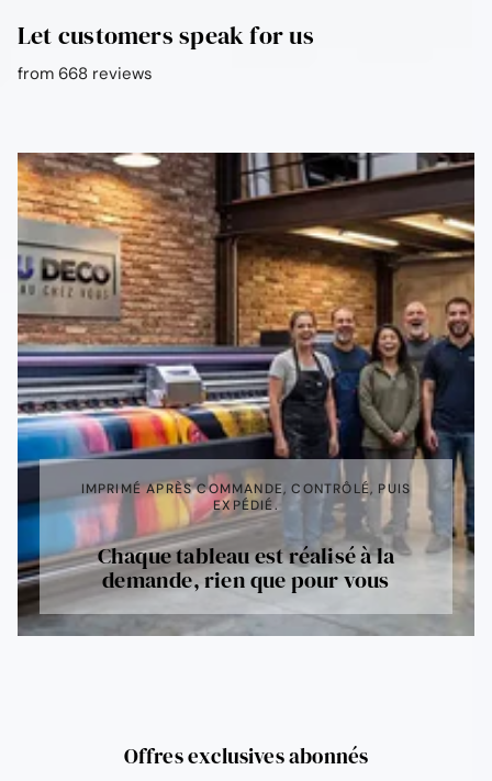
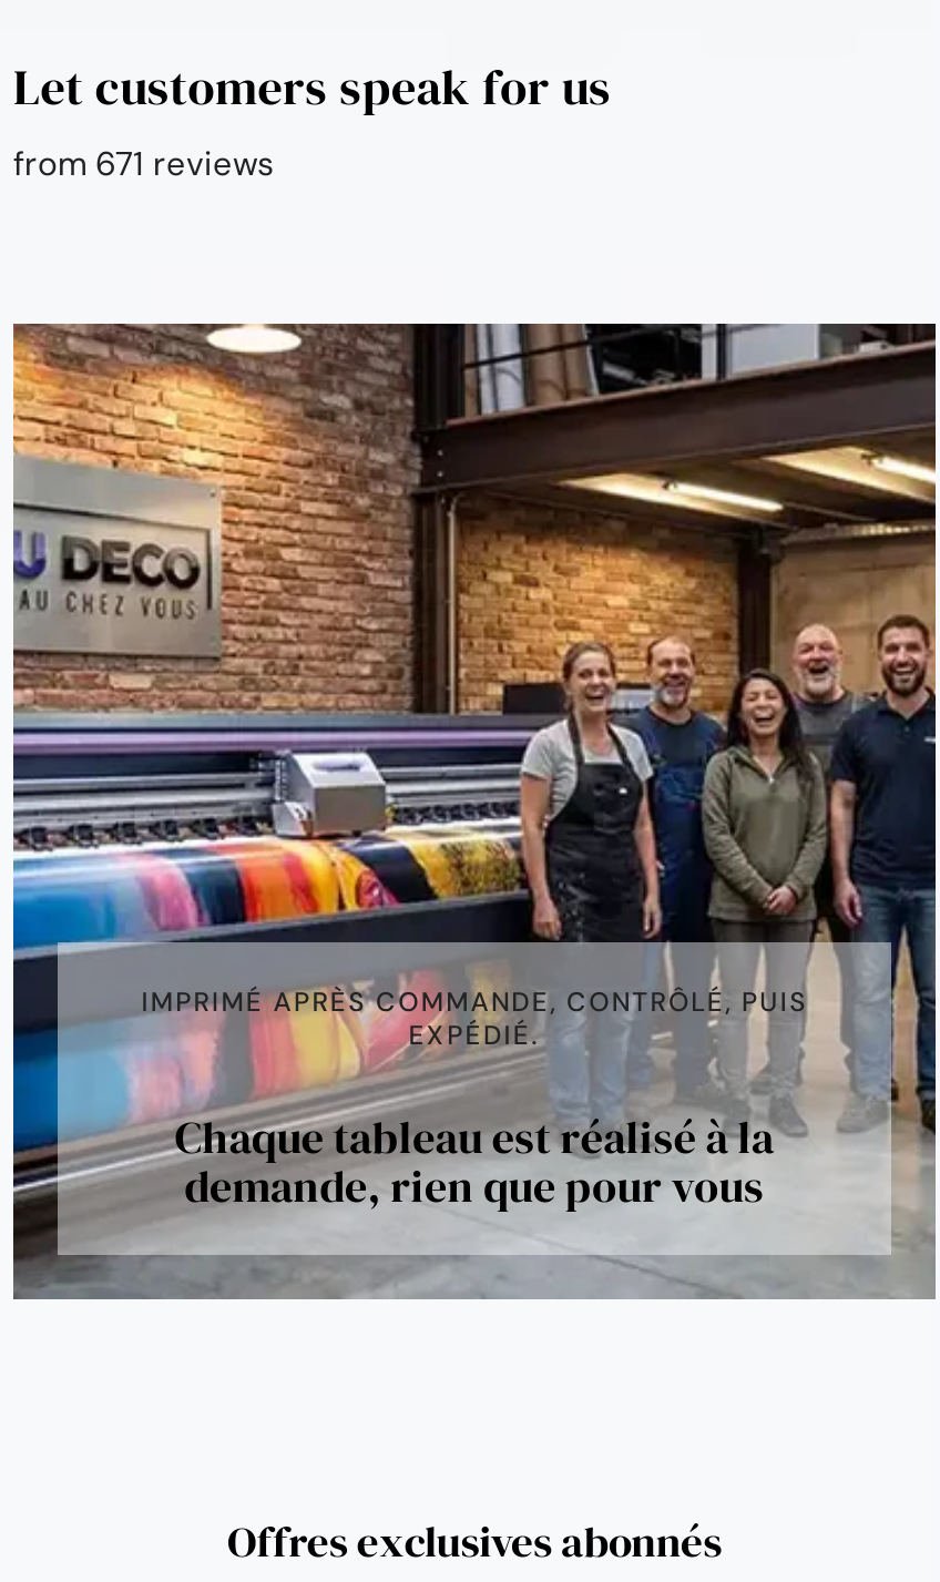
- from 668 reviews
+ from 671 reviews
